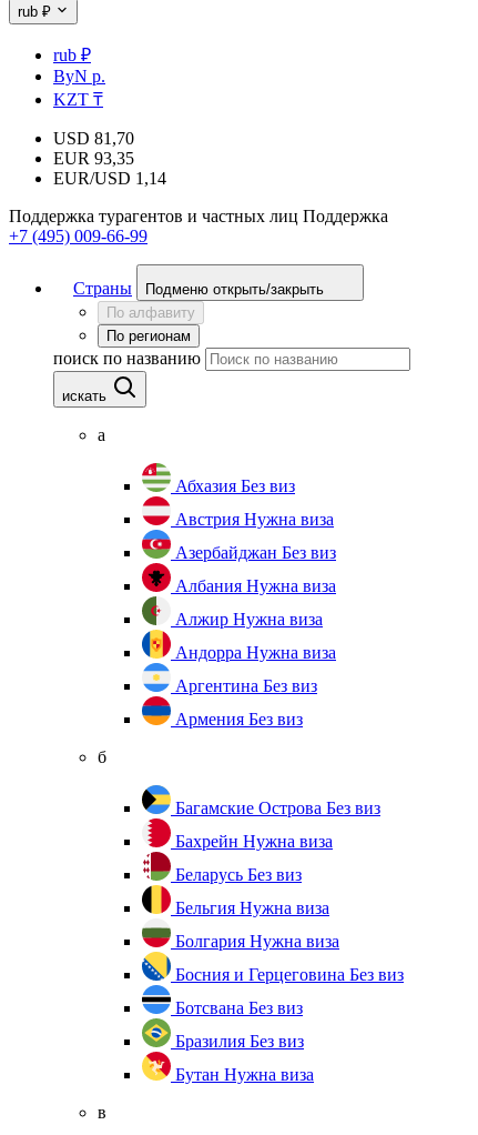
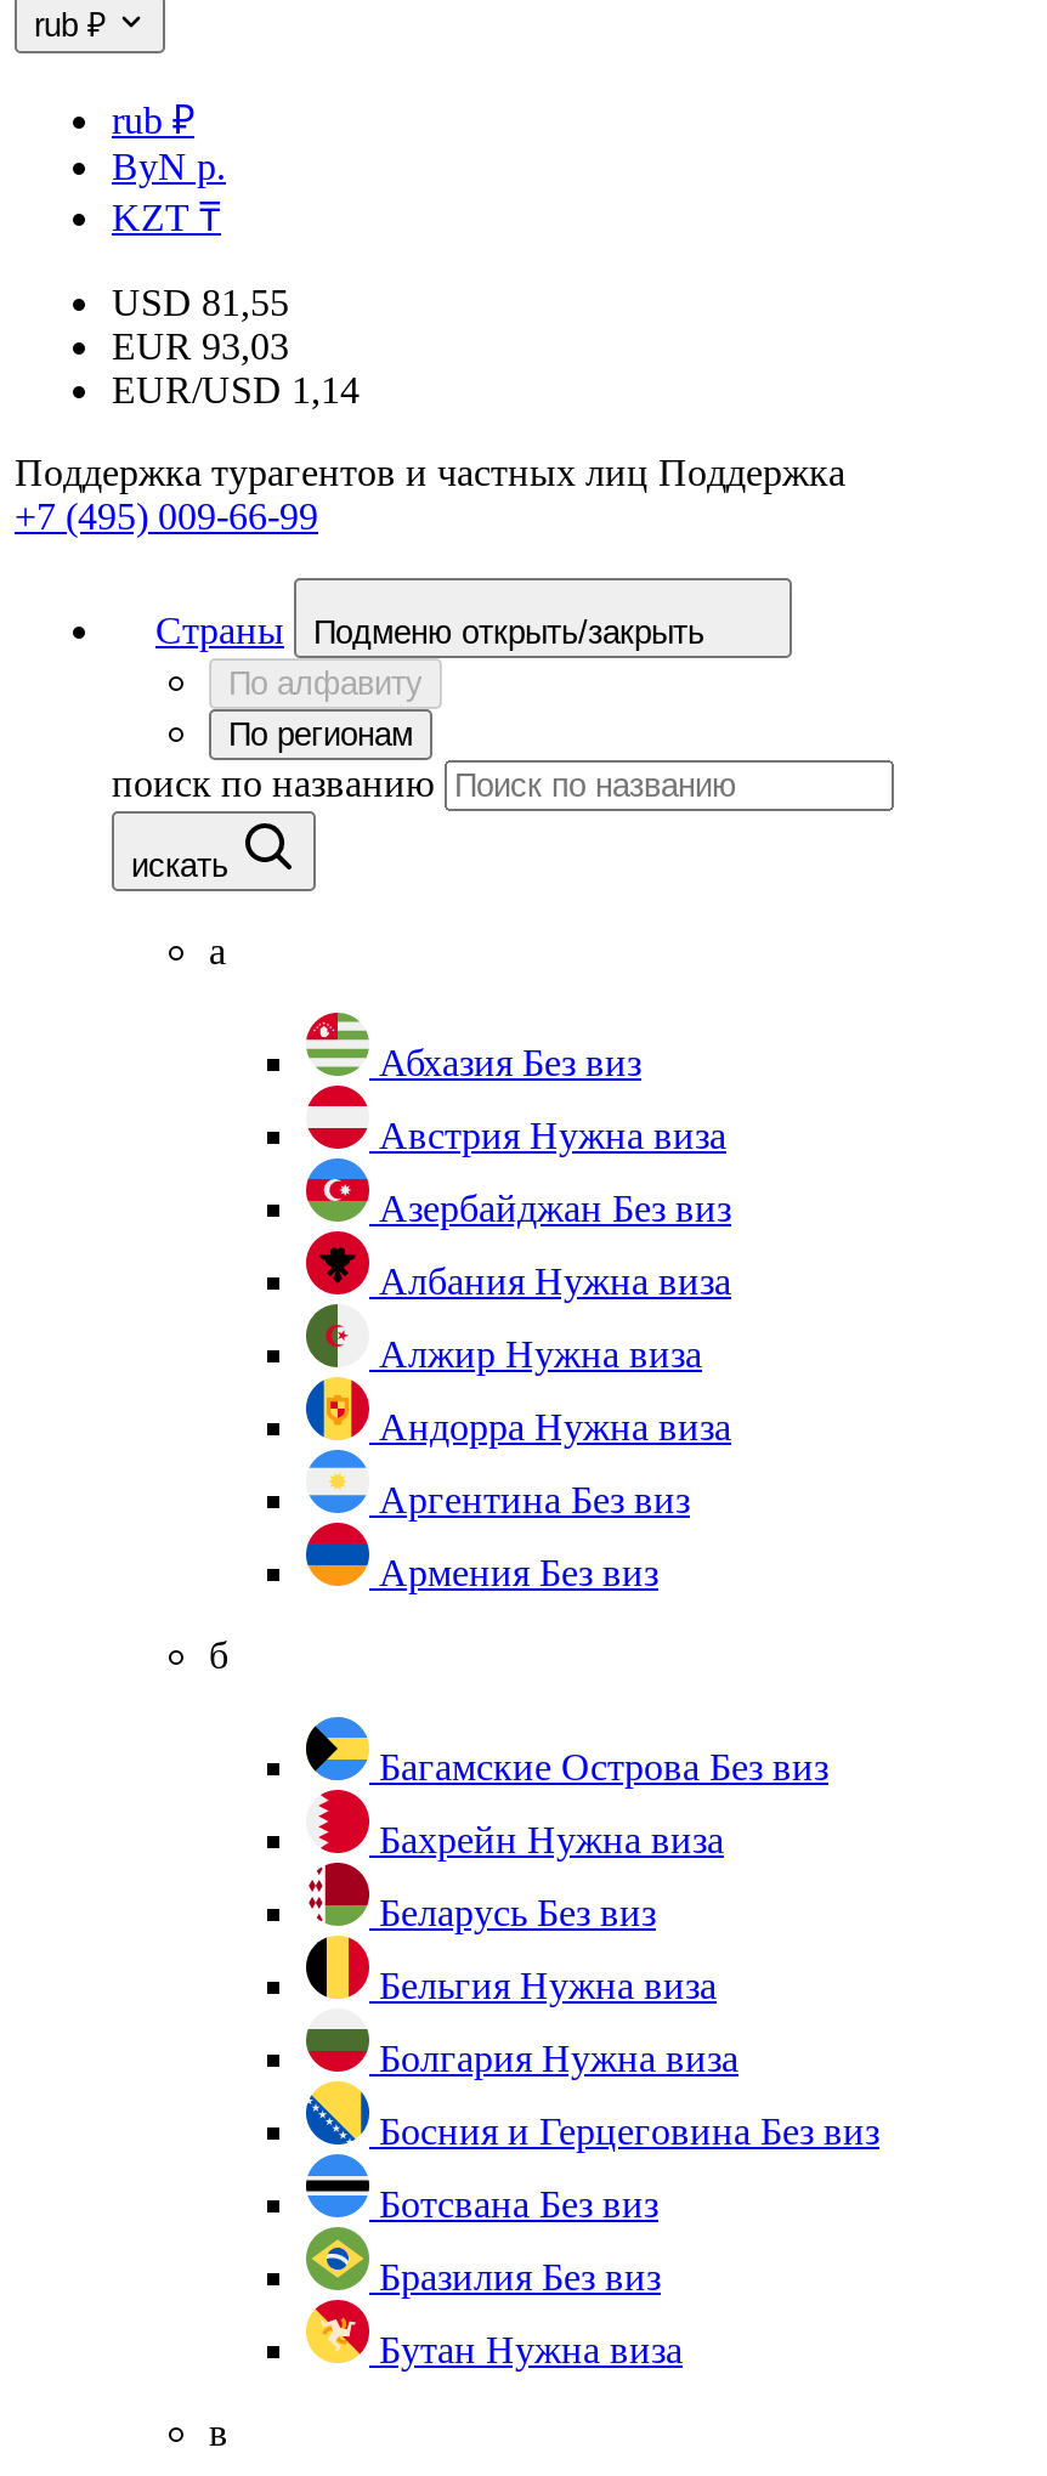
- USD 81,70
+ USD 81,55

- EUR 93,35
+ EUR 93,03
